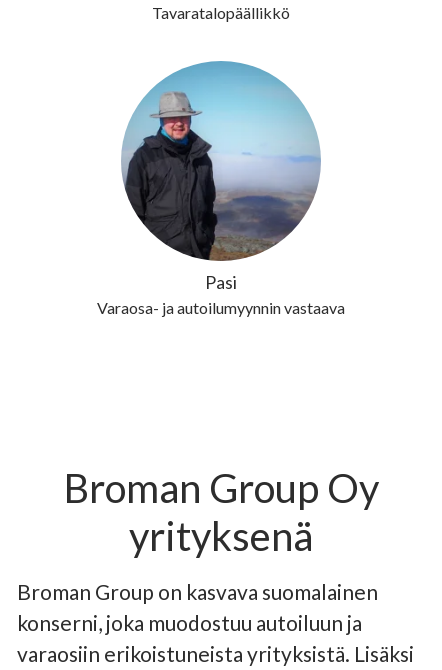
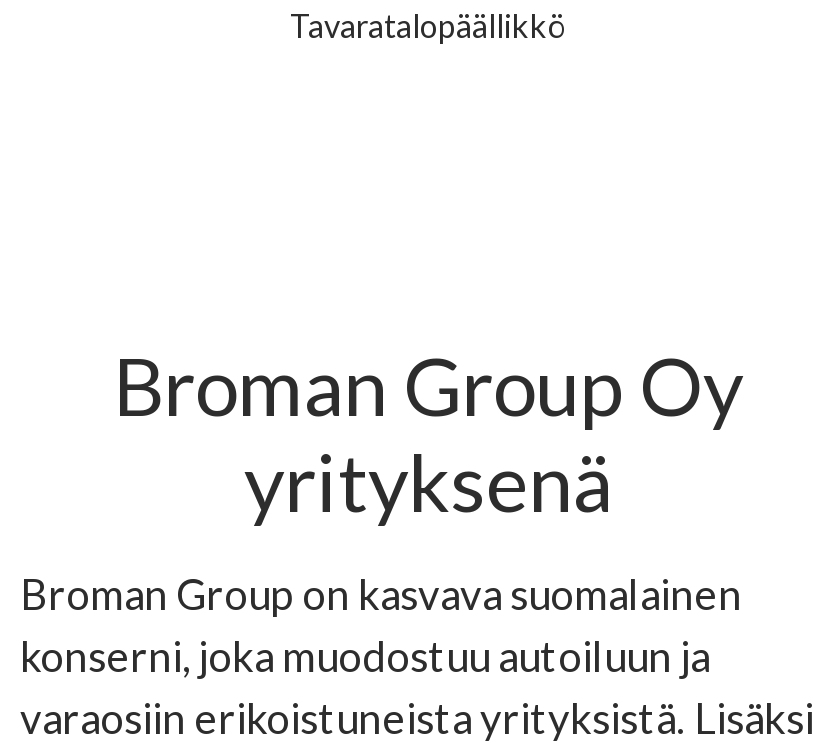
- [image]
- Pasi
- Varaosa- ja autoilumyynnin vastaava
